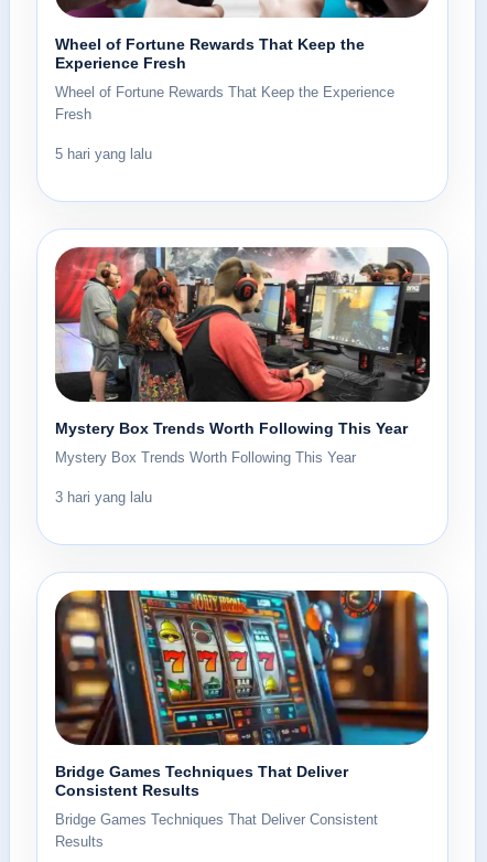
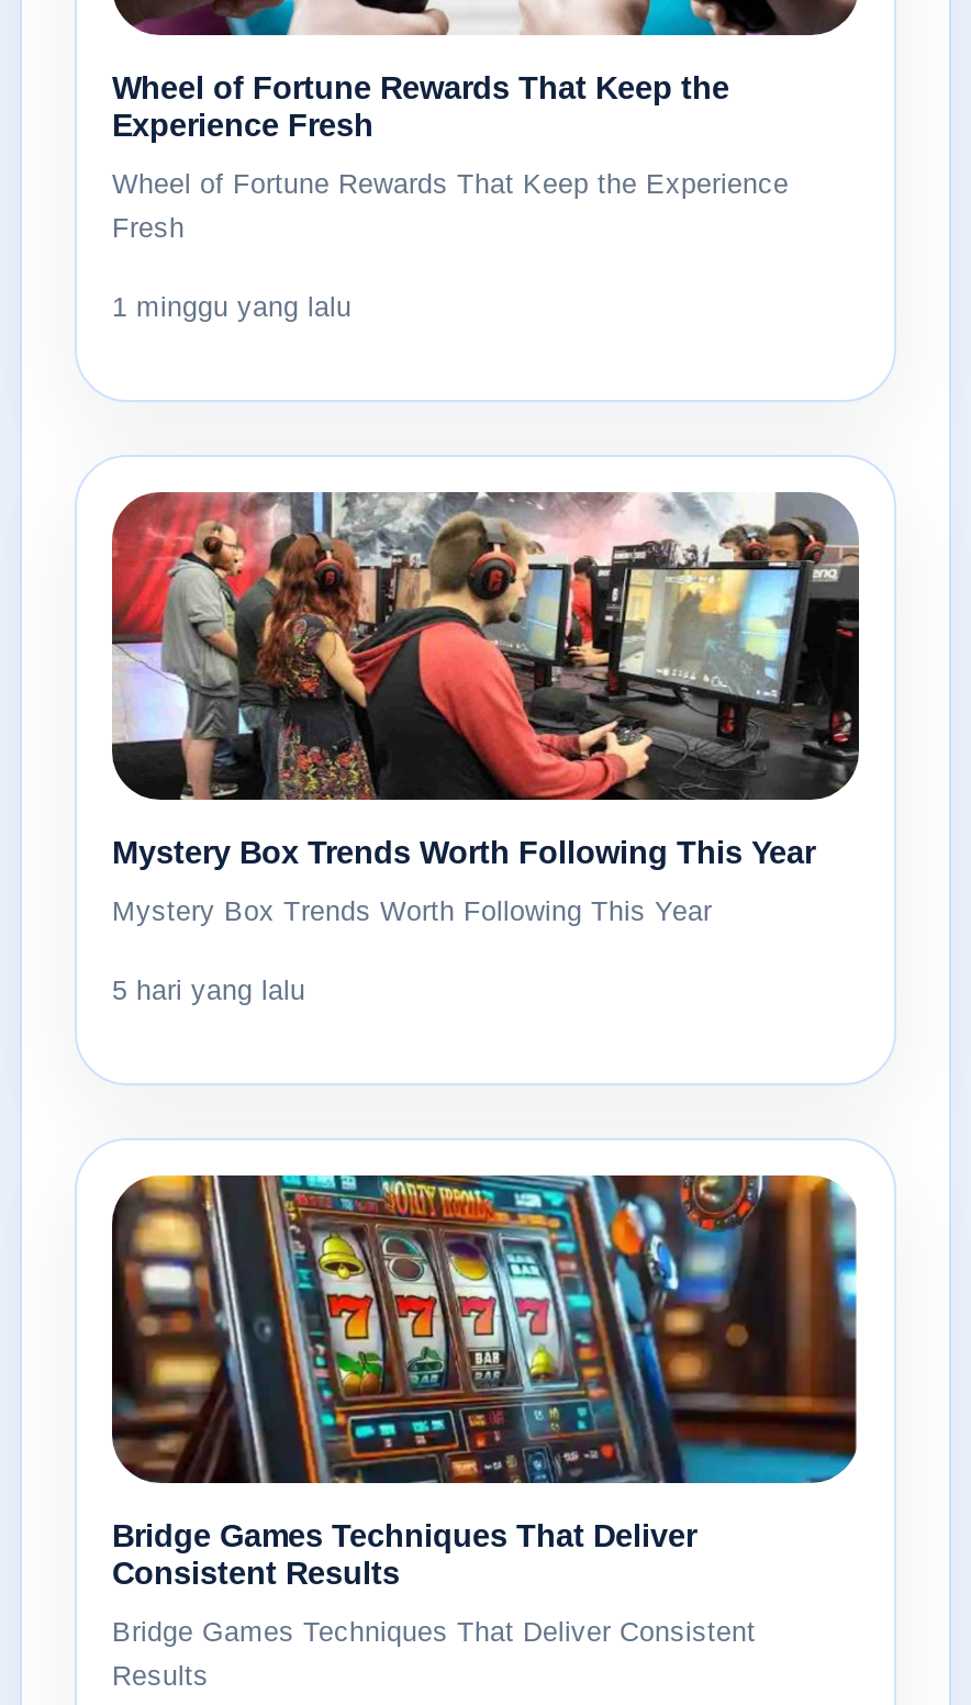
+ 1 minggu yang lalu

moved down: 5 hari yang lalu

- 3 hari yang lalu
